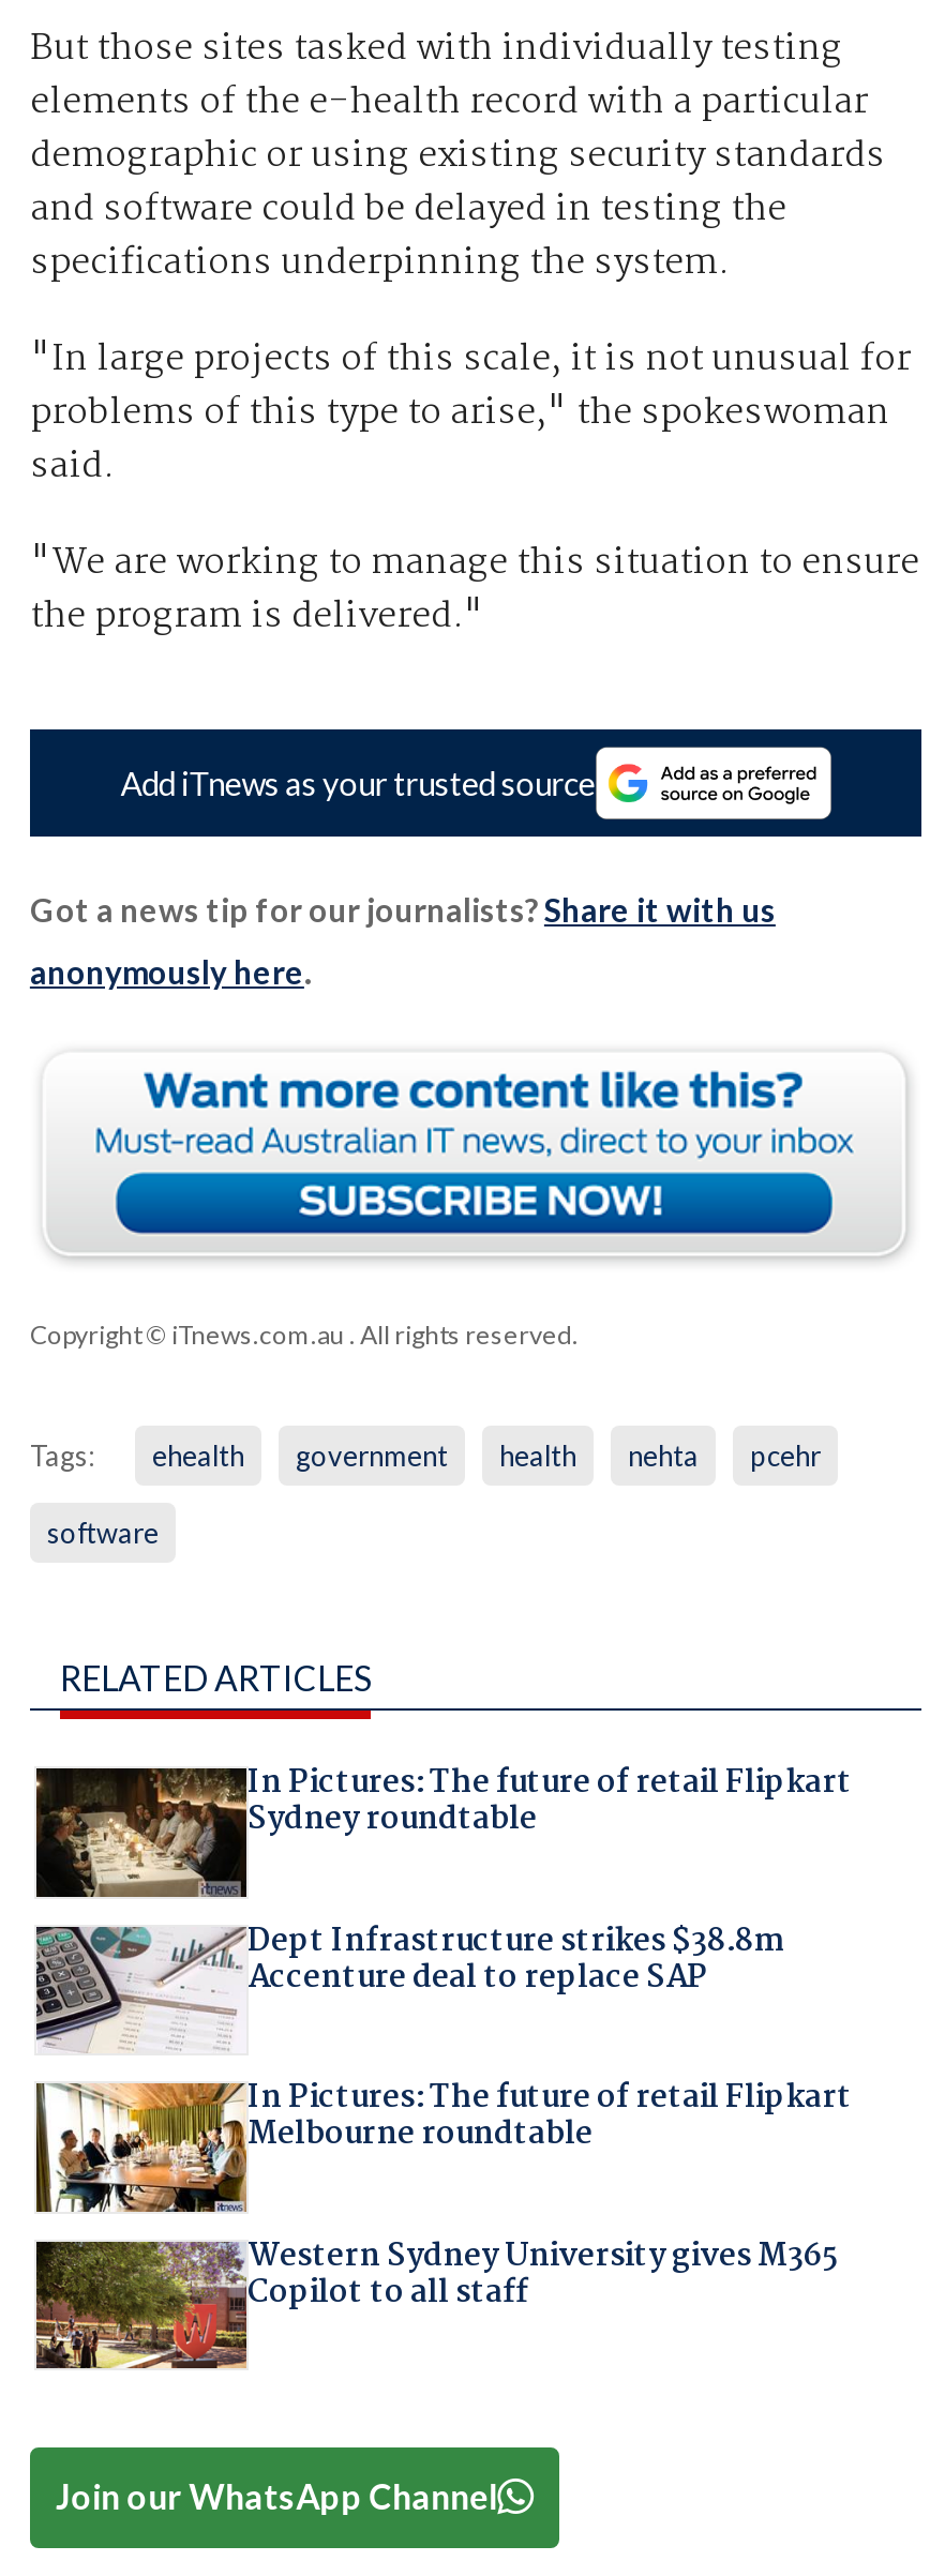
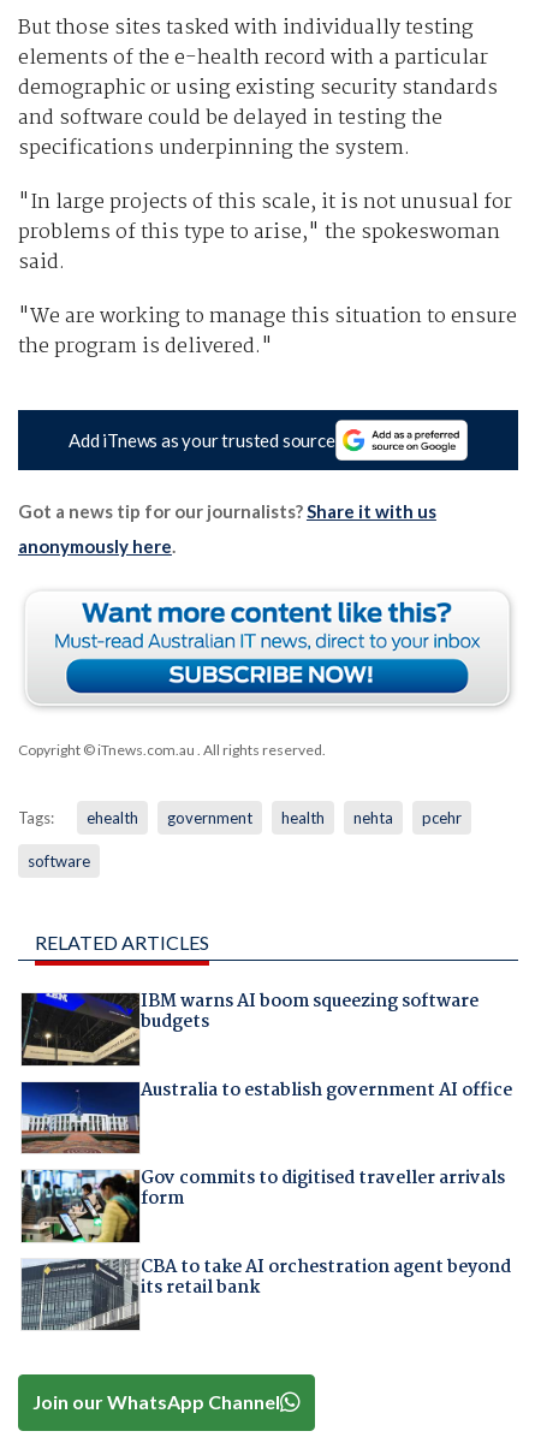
- [image]
- In Pictures: The future of retail Flipkart
- Sydney roundtable
+ [image]
+ IBM warns AI boom squeezing software
+ budgets

- [image]
- Dept Infrastructure strikes $38.8m
- Accenture deal to replace SAP
+ [image]
+ Australia to establish government AI office

- [image]
- In Pictures: The future of retail Flipkart
- Melbourne roundtable
+ [image]
+ Gov commits to digitised traveller arrivals
+ form

- [image]
- Western Sydney University gives M365
- Copilot to all staff
+ [image]
+ CBA to take AI orchestration agent beyond
+ its retail bank
